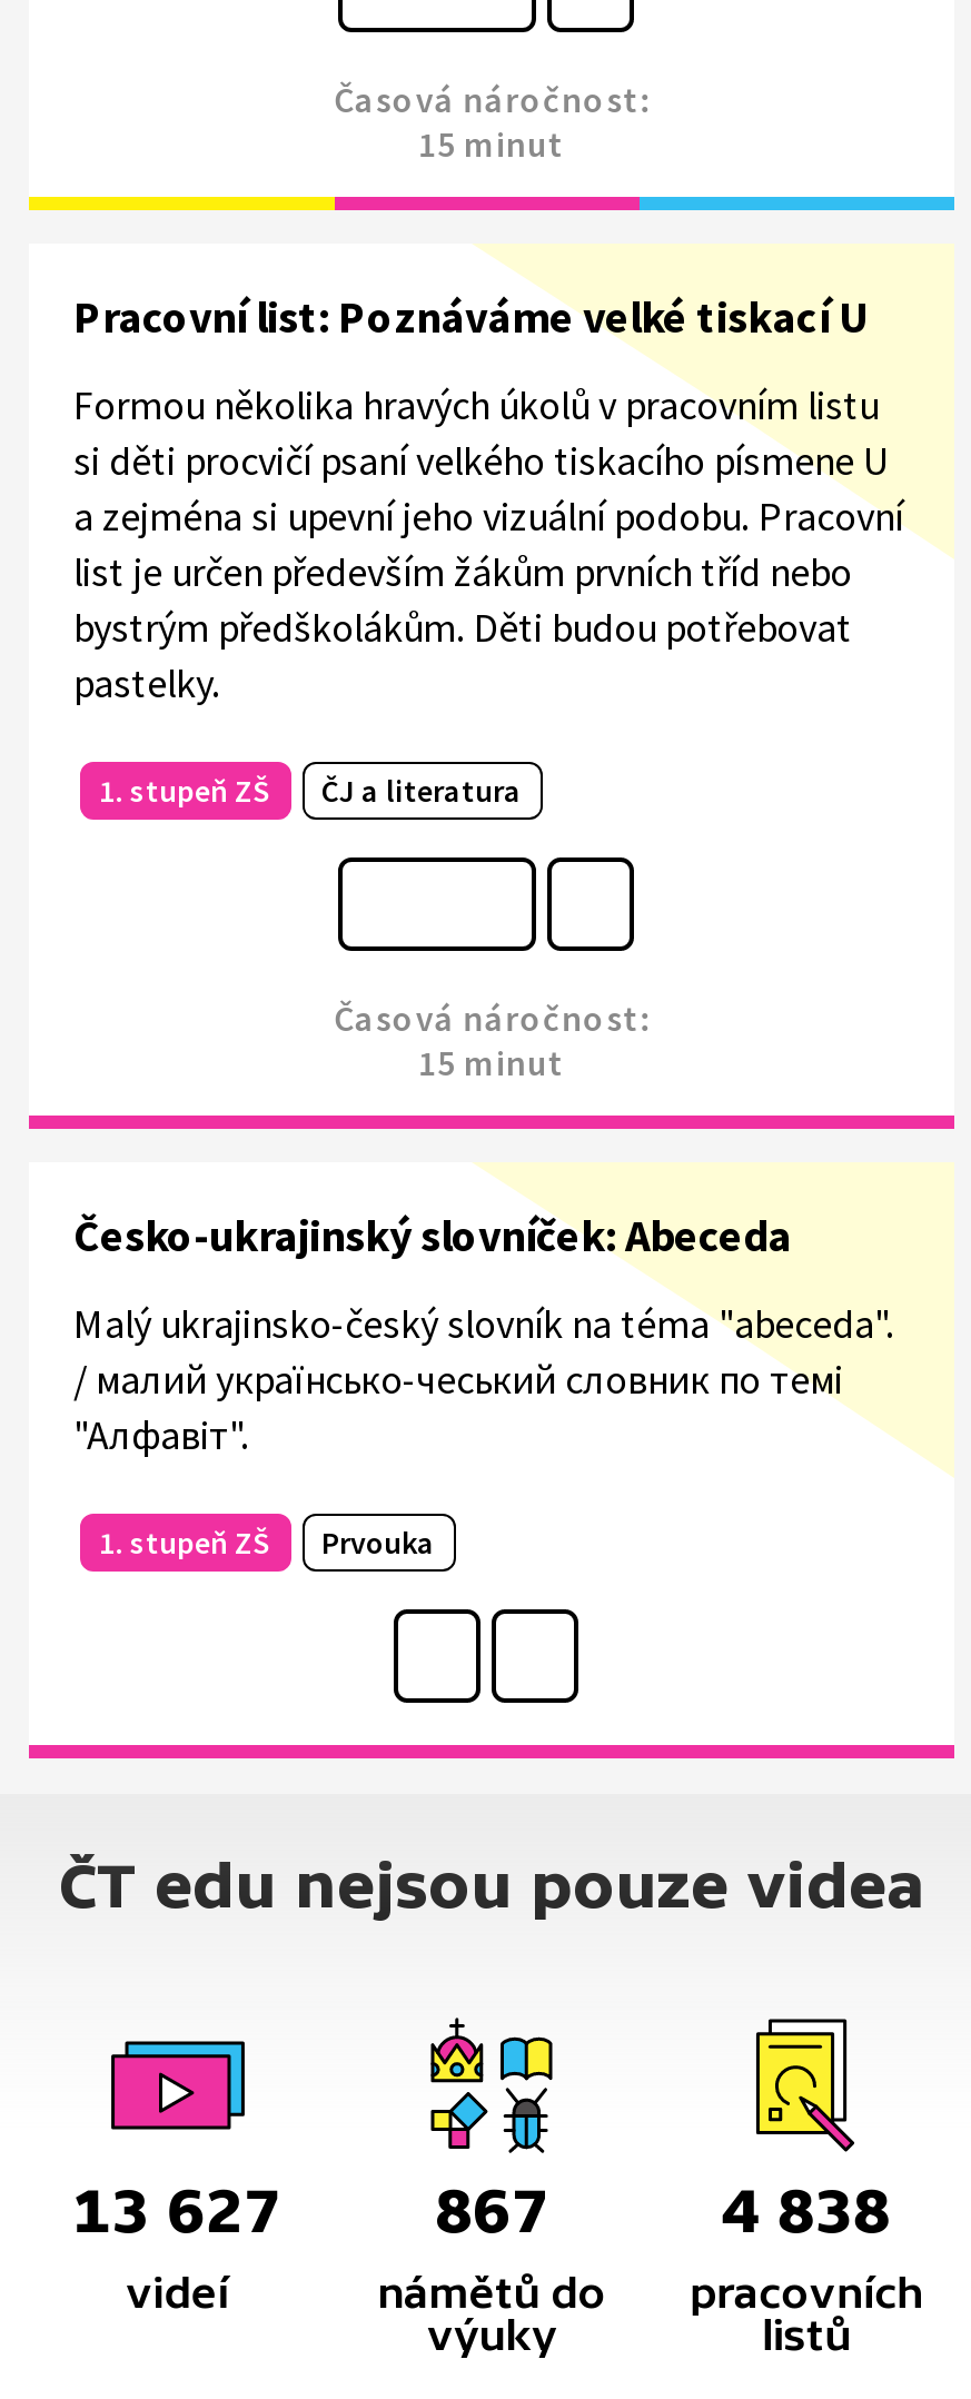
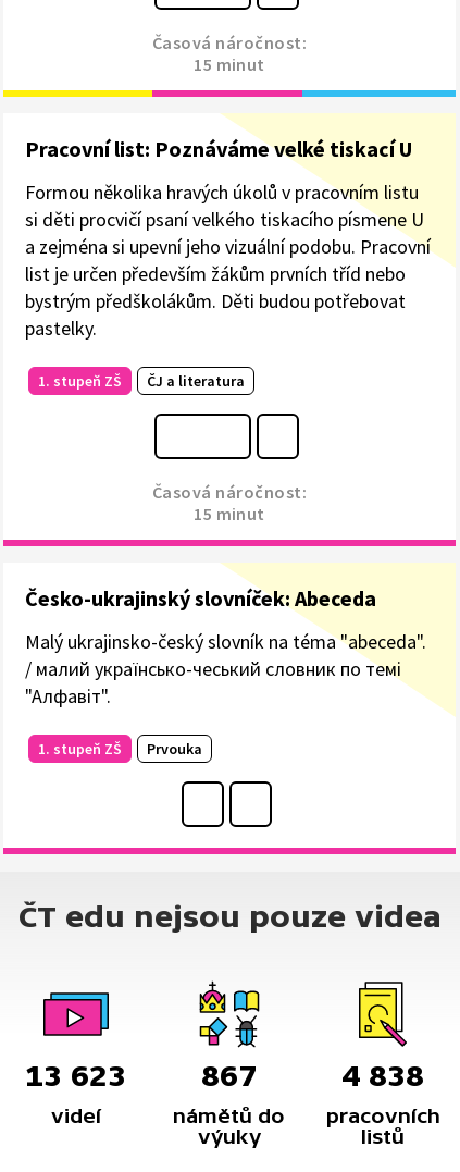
- 13 627
+ 13 623
